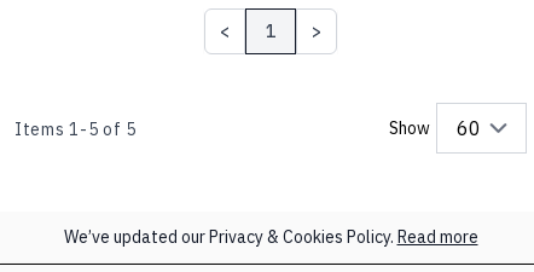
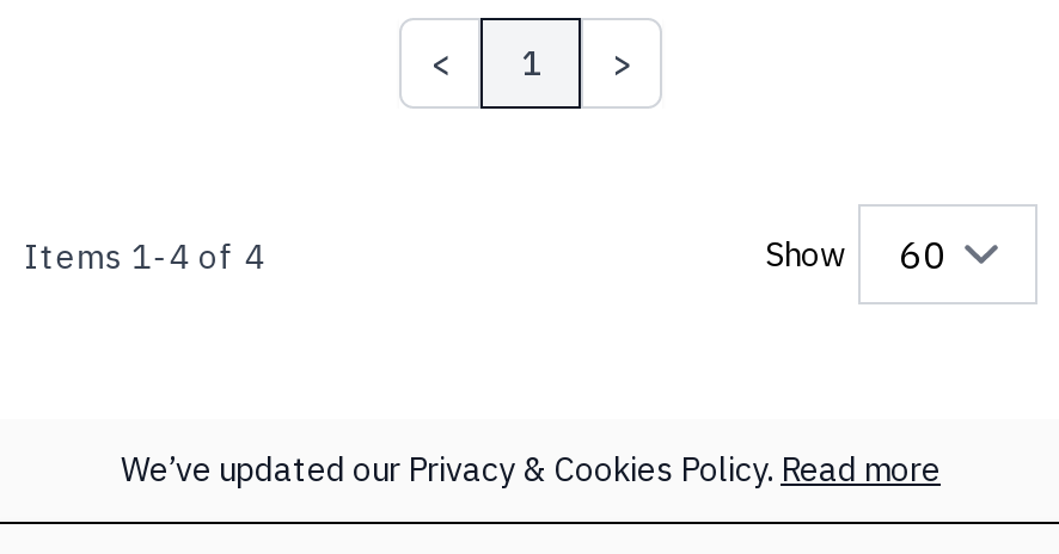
- Items 1-5 of 5
+ Items 1-4 of 4
